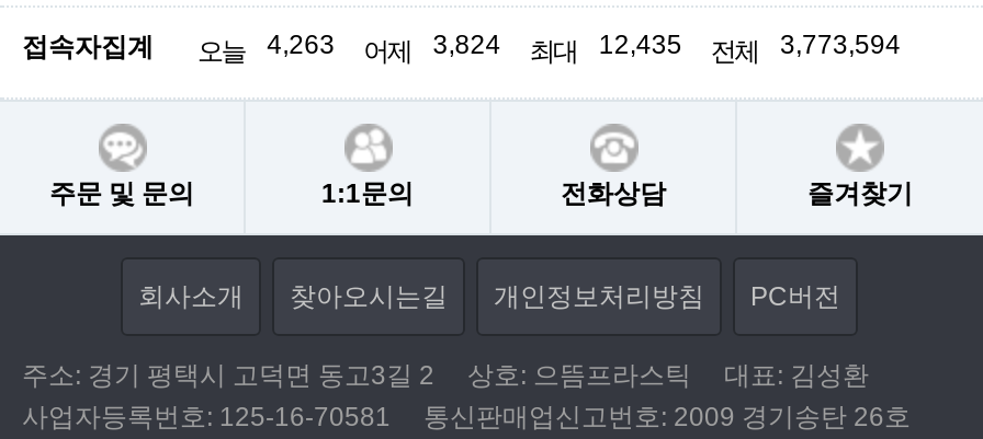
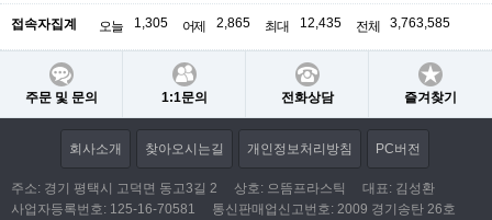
- 4,263
+ 1,305

- 3,824
+ 2,865

- 3,773,594
+ 3,763,585
